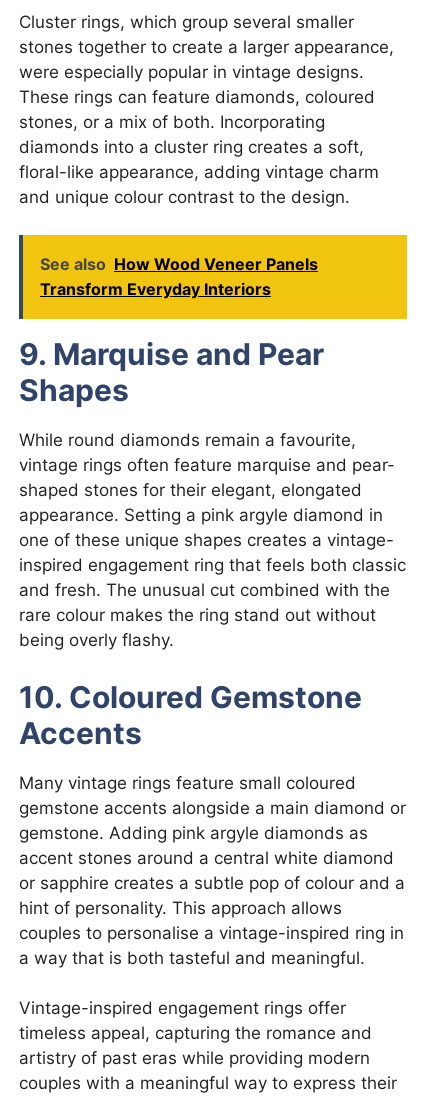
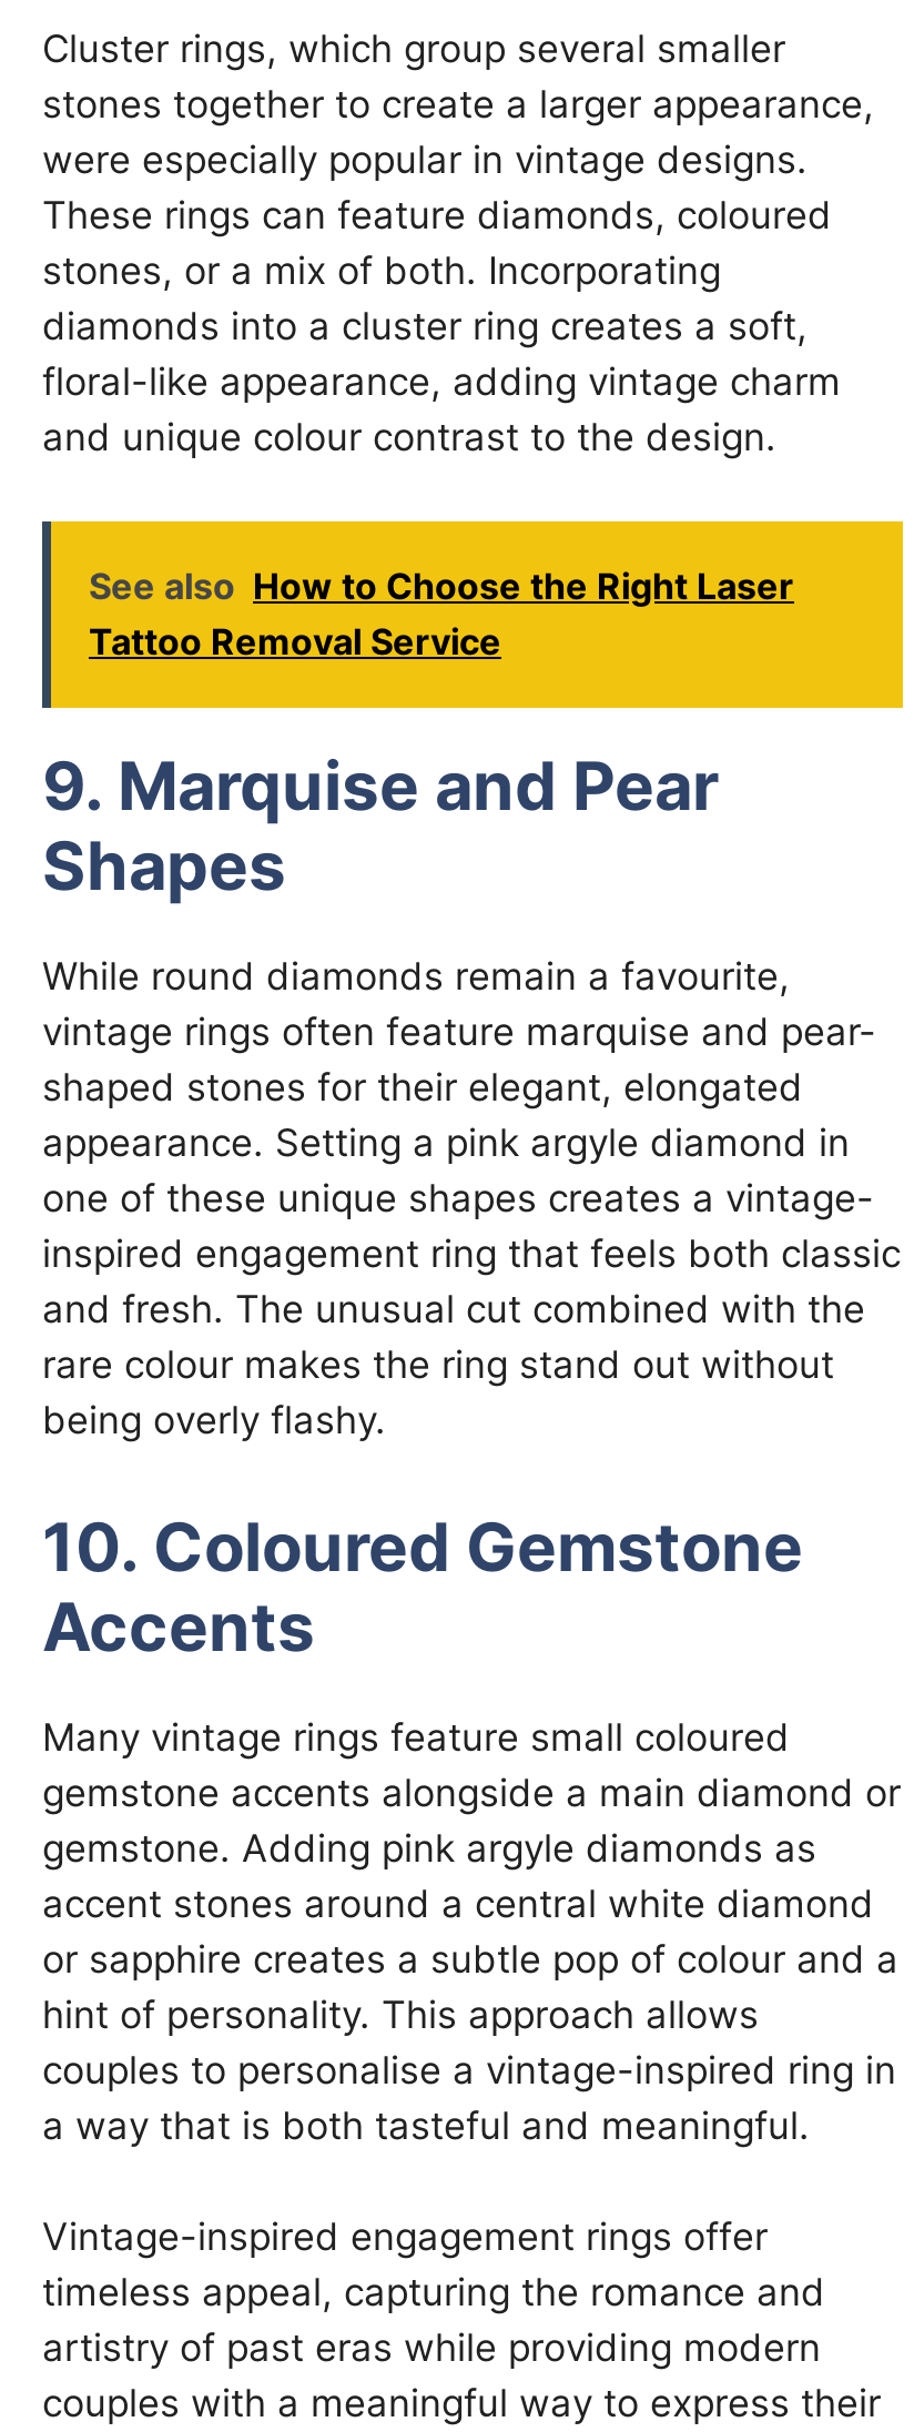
- See also How Wood Veneer Panels
- Transform Everyday Interiors
+ See also How to Choose the Right Laser
+ Tattoo Removal Service
